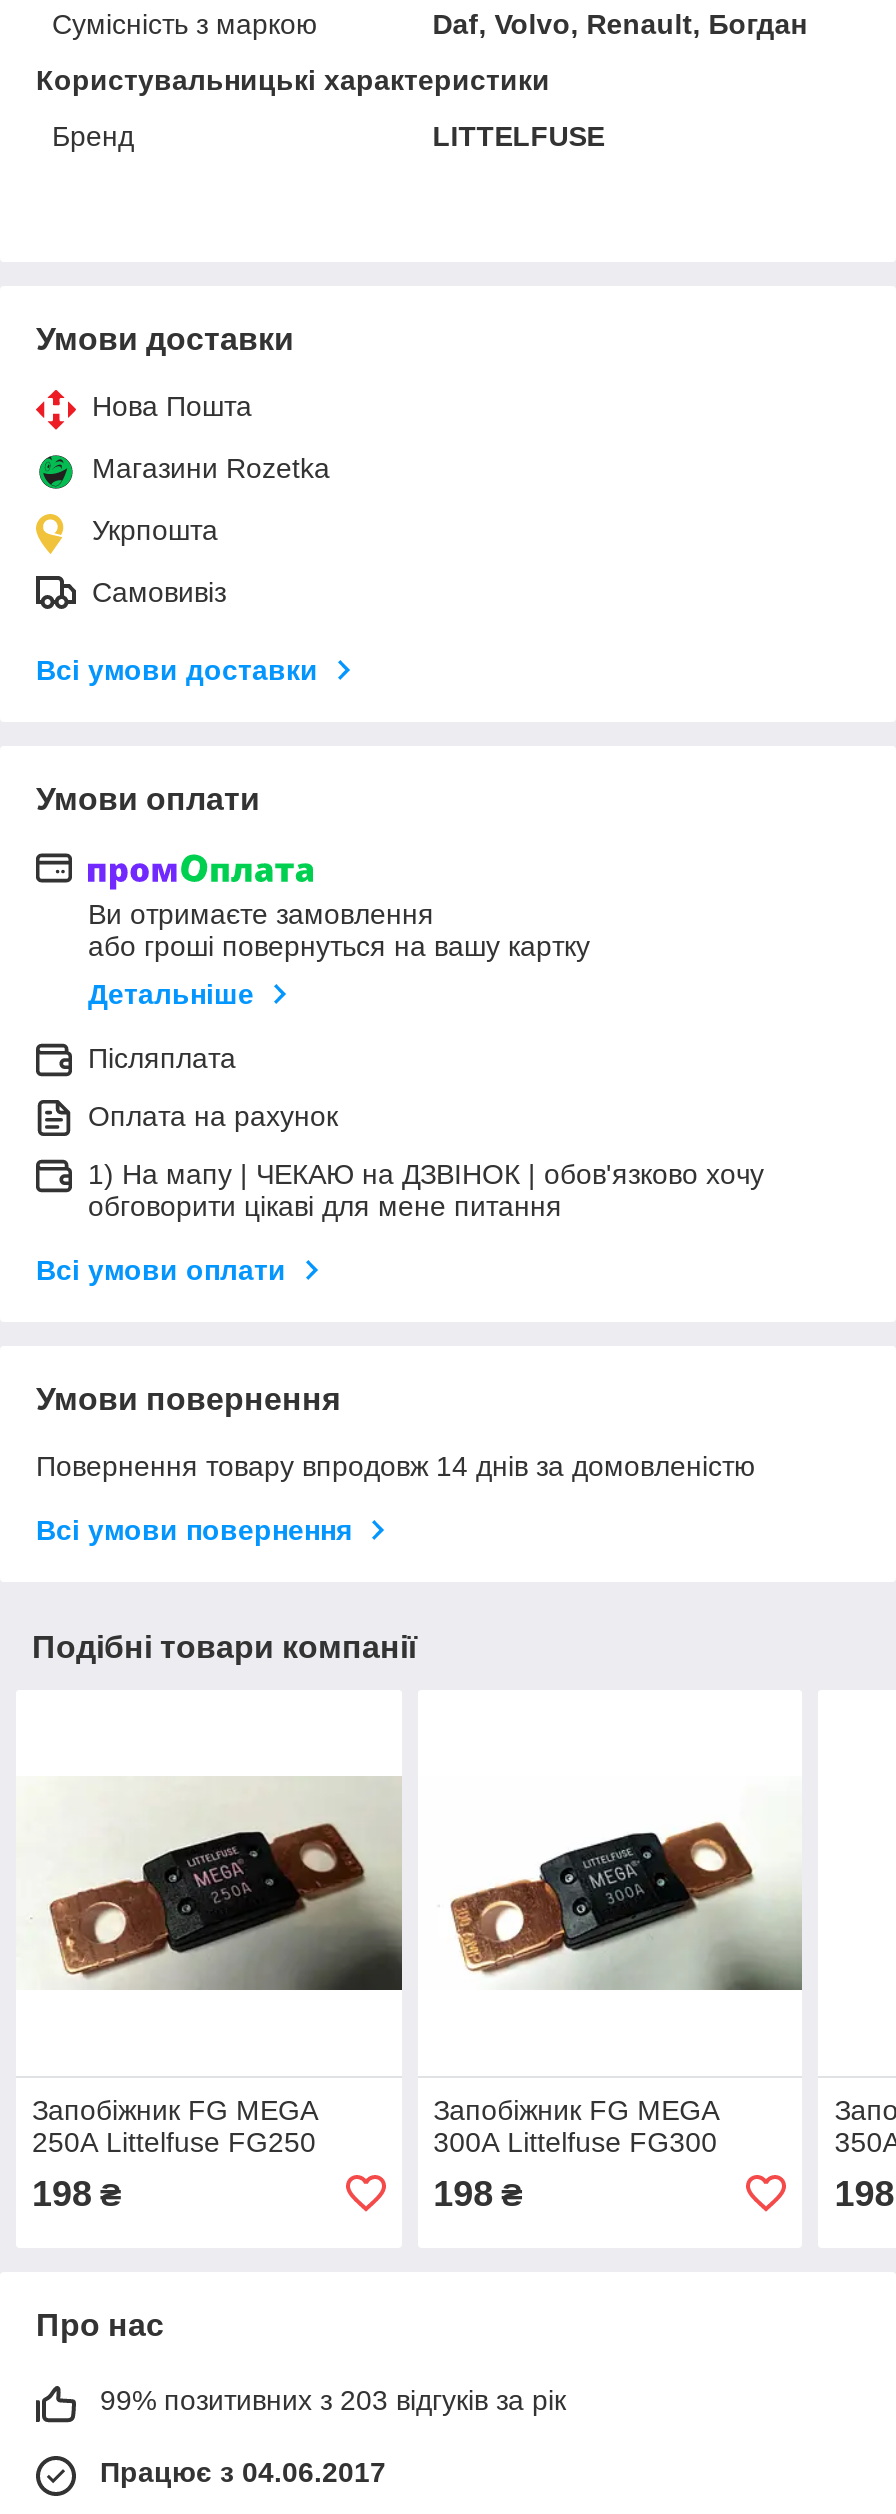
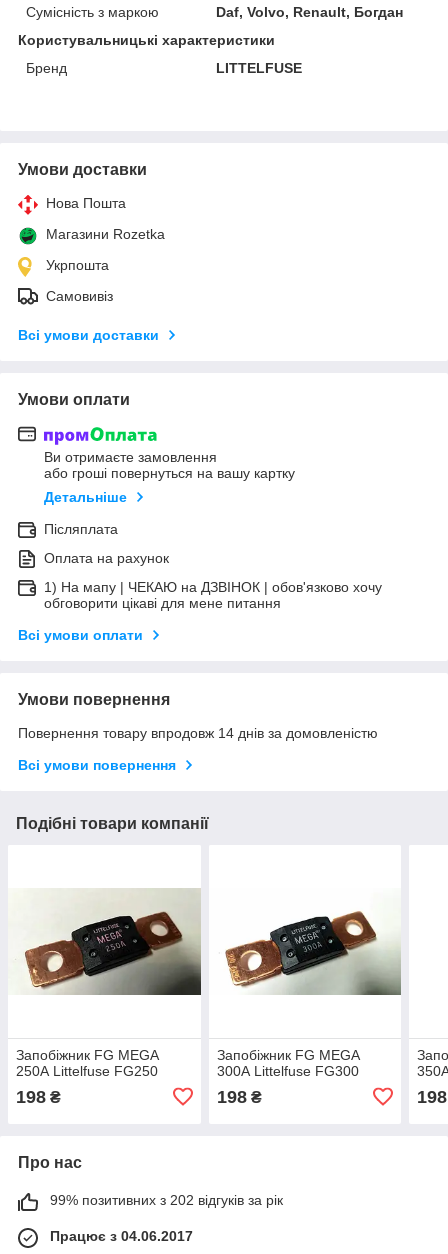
- 99% позитивних з 203 відгуків за рік
+ 99% позитивних з 202 відгуків за рік
